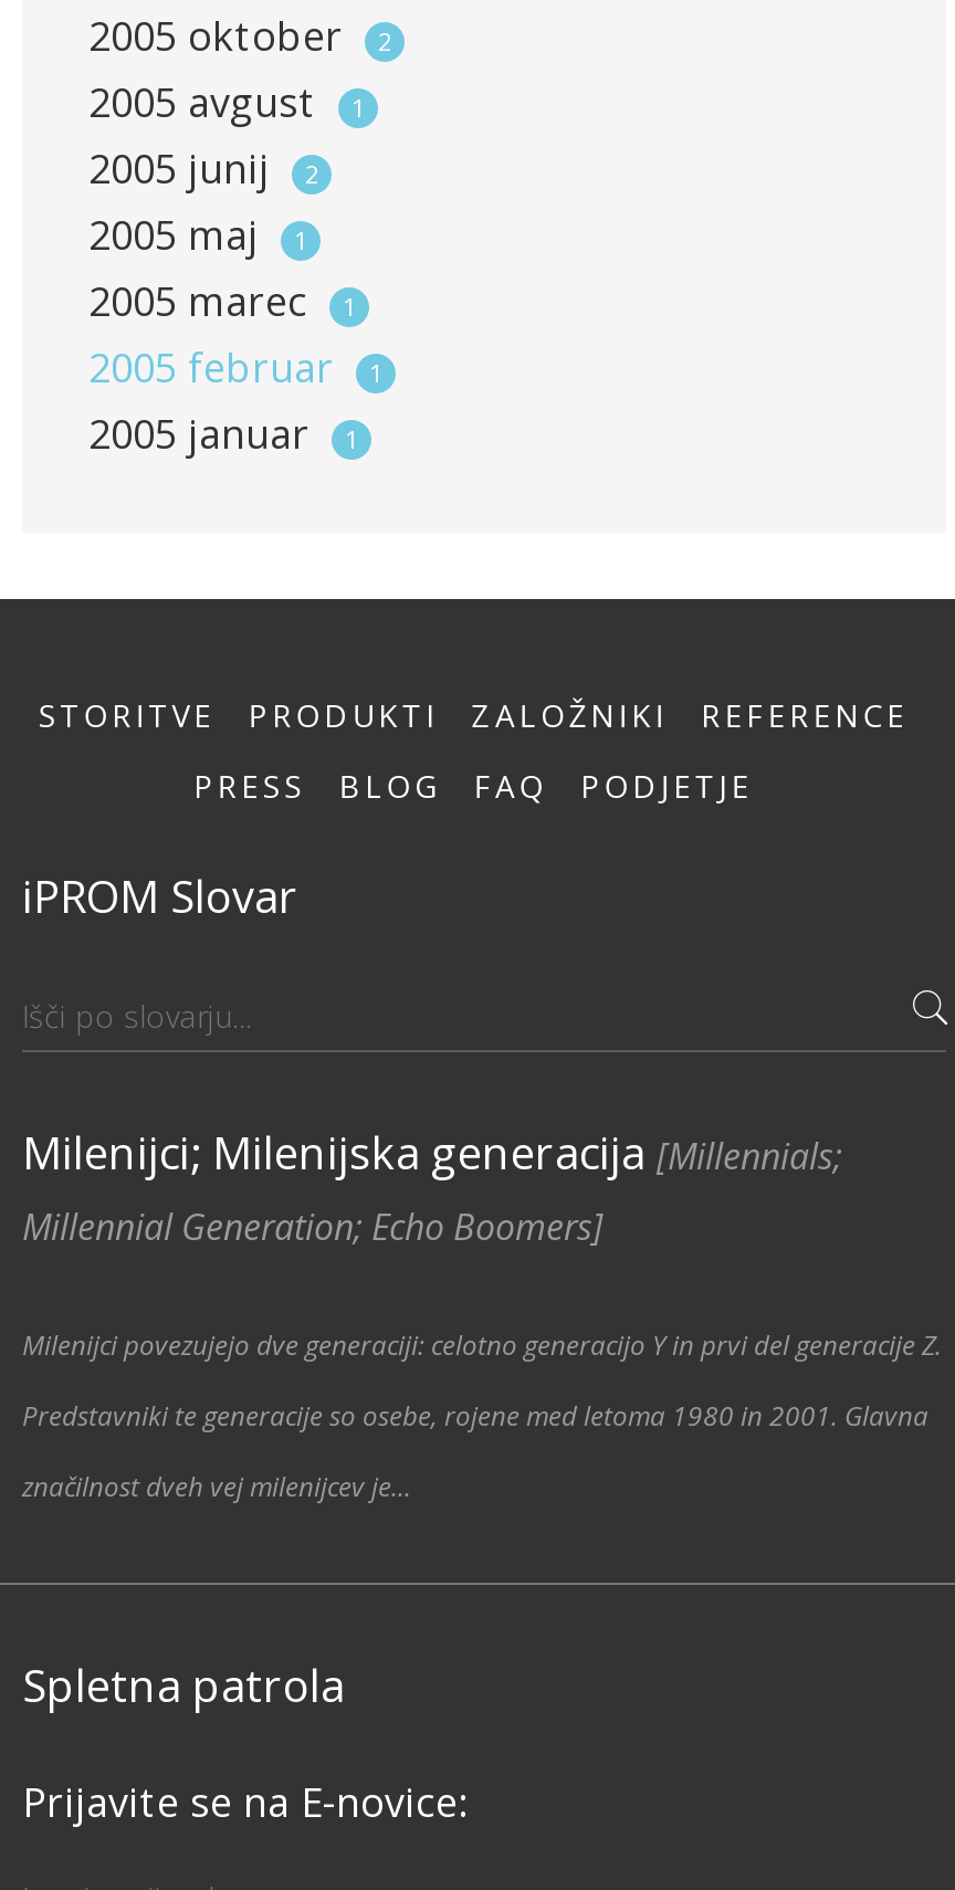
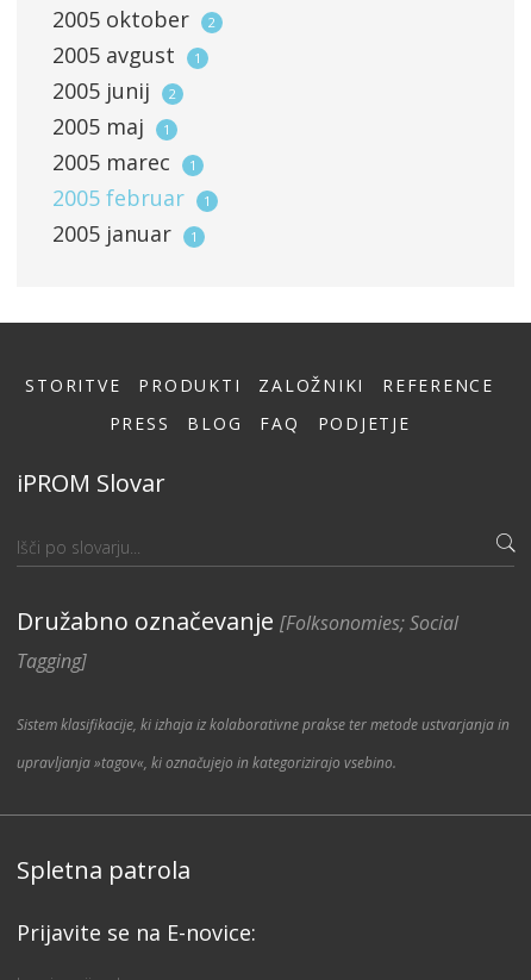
- Milenijci; Milenijska generacija [Millennials;
- Millennial Generation; Echo Boomers]
- Milenijci povezujejo dve generaciji: celotno generacijo Y in prvi del generacije Z.
- Predstavniki te generacije so osebe, rojene med letoma 1980 in 2001. Glavna
- značilnost dveh vej milenijcev je...
+ Družabno označevanje [Folksonomies; Social
+ Tagging]
+ Sistem klasifikacije, ki izhaja iz kolaborativne prakse ter metode ustvarjanja in
+ upravljanja »tagov«, ki označujejo in kategorizirajo vsebino.
